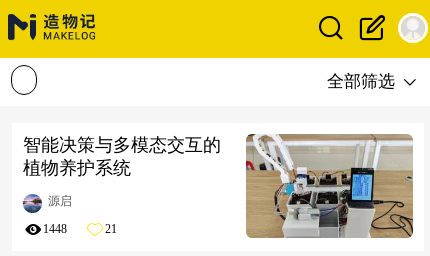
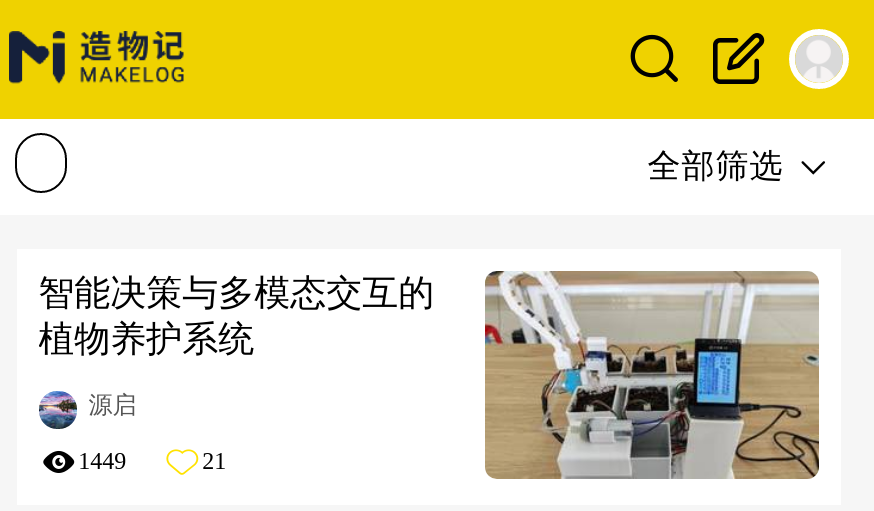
- 1448
+ 1449
